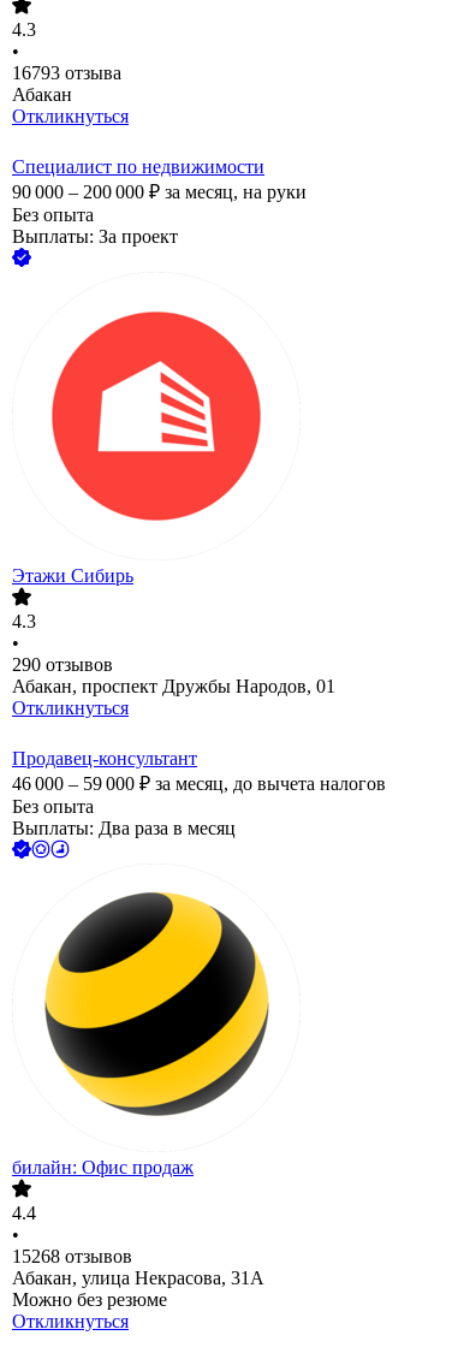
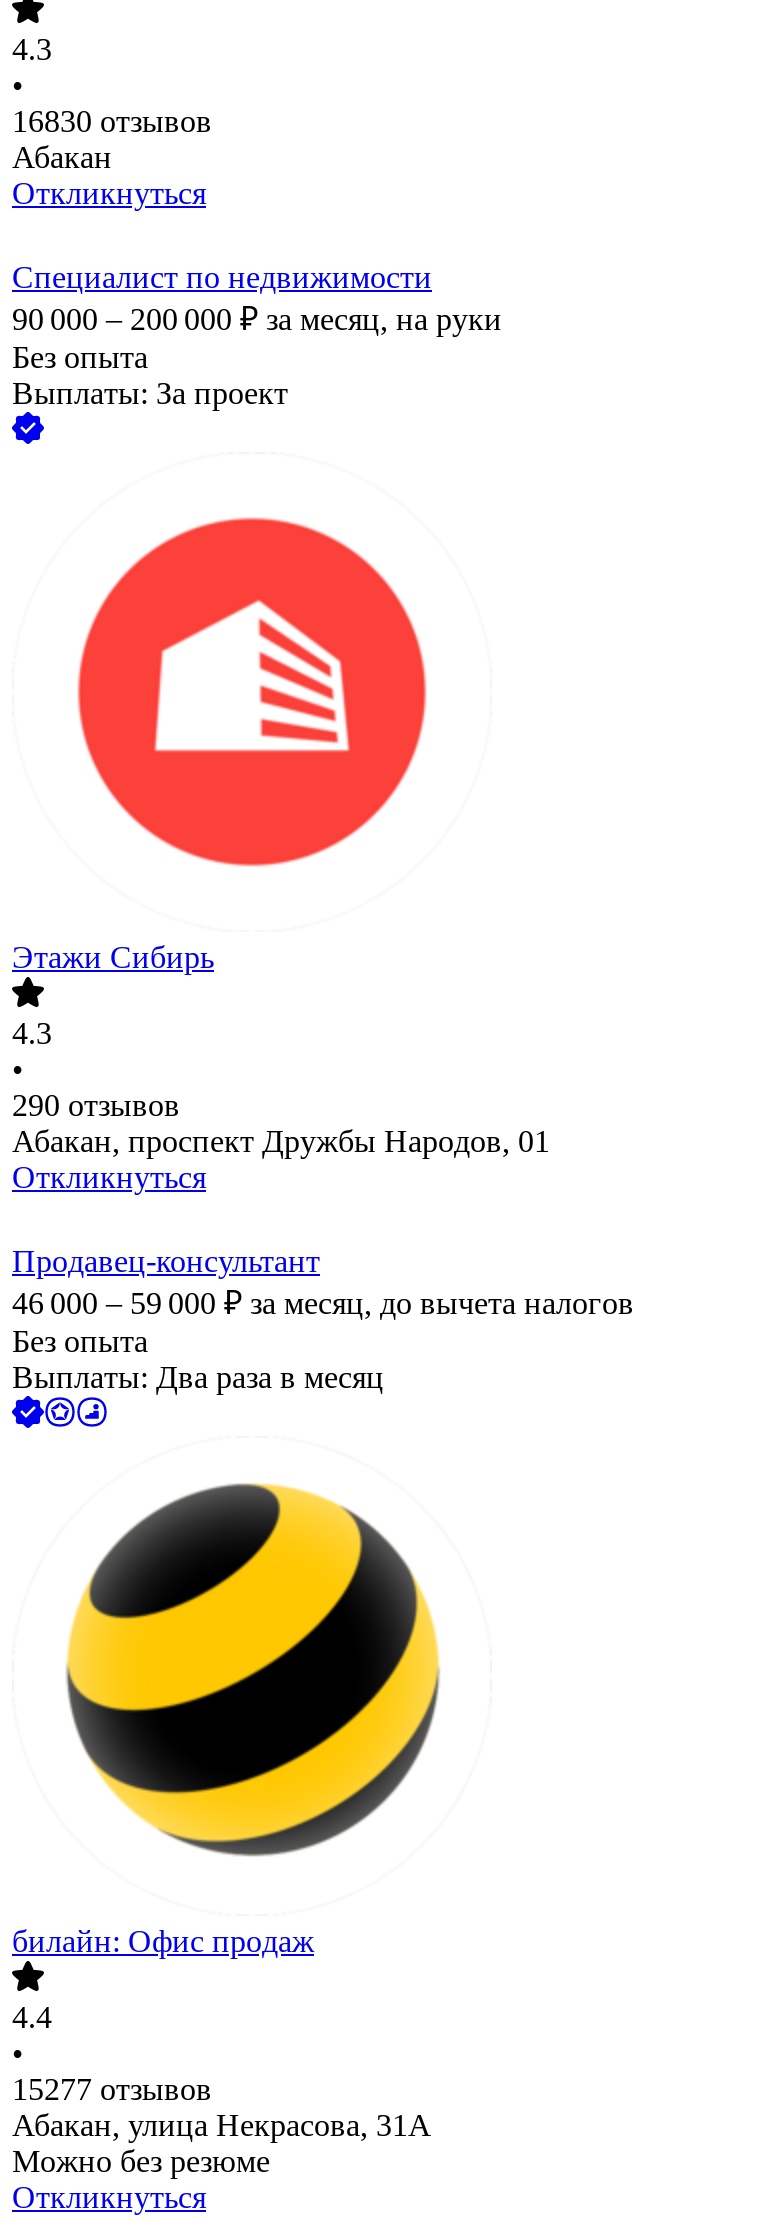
- 16793 отзыва
+ 16830 отзывов

- 15268 отзывов
+ 15277 отзывов
